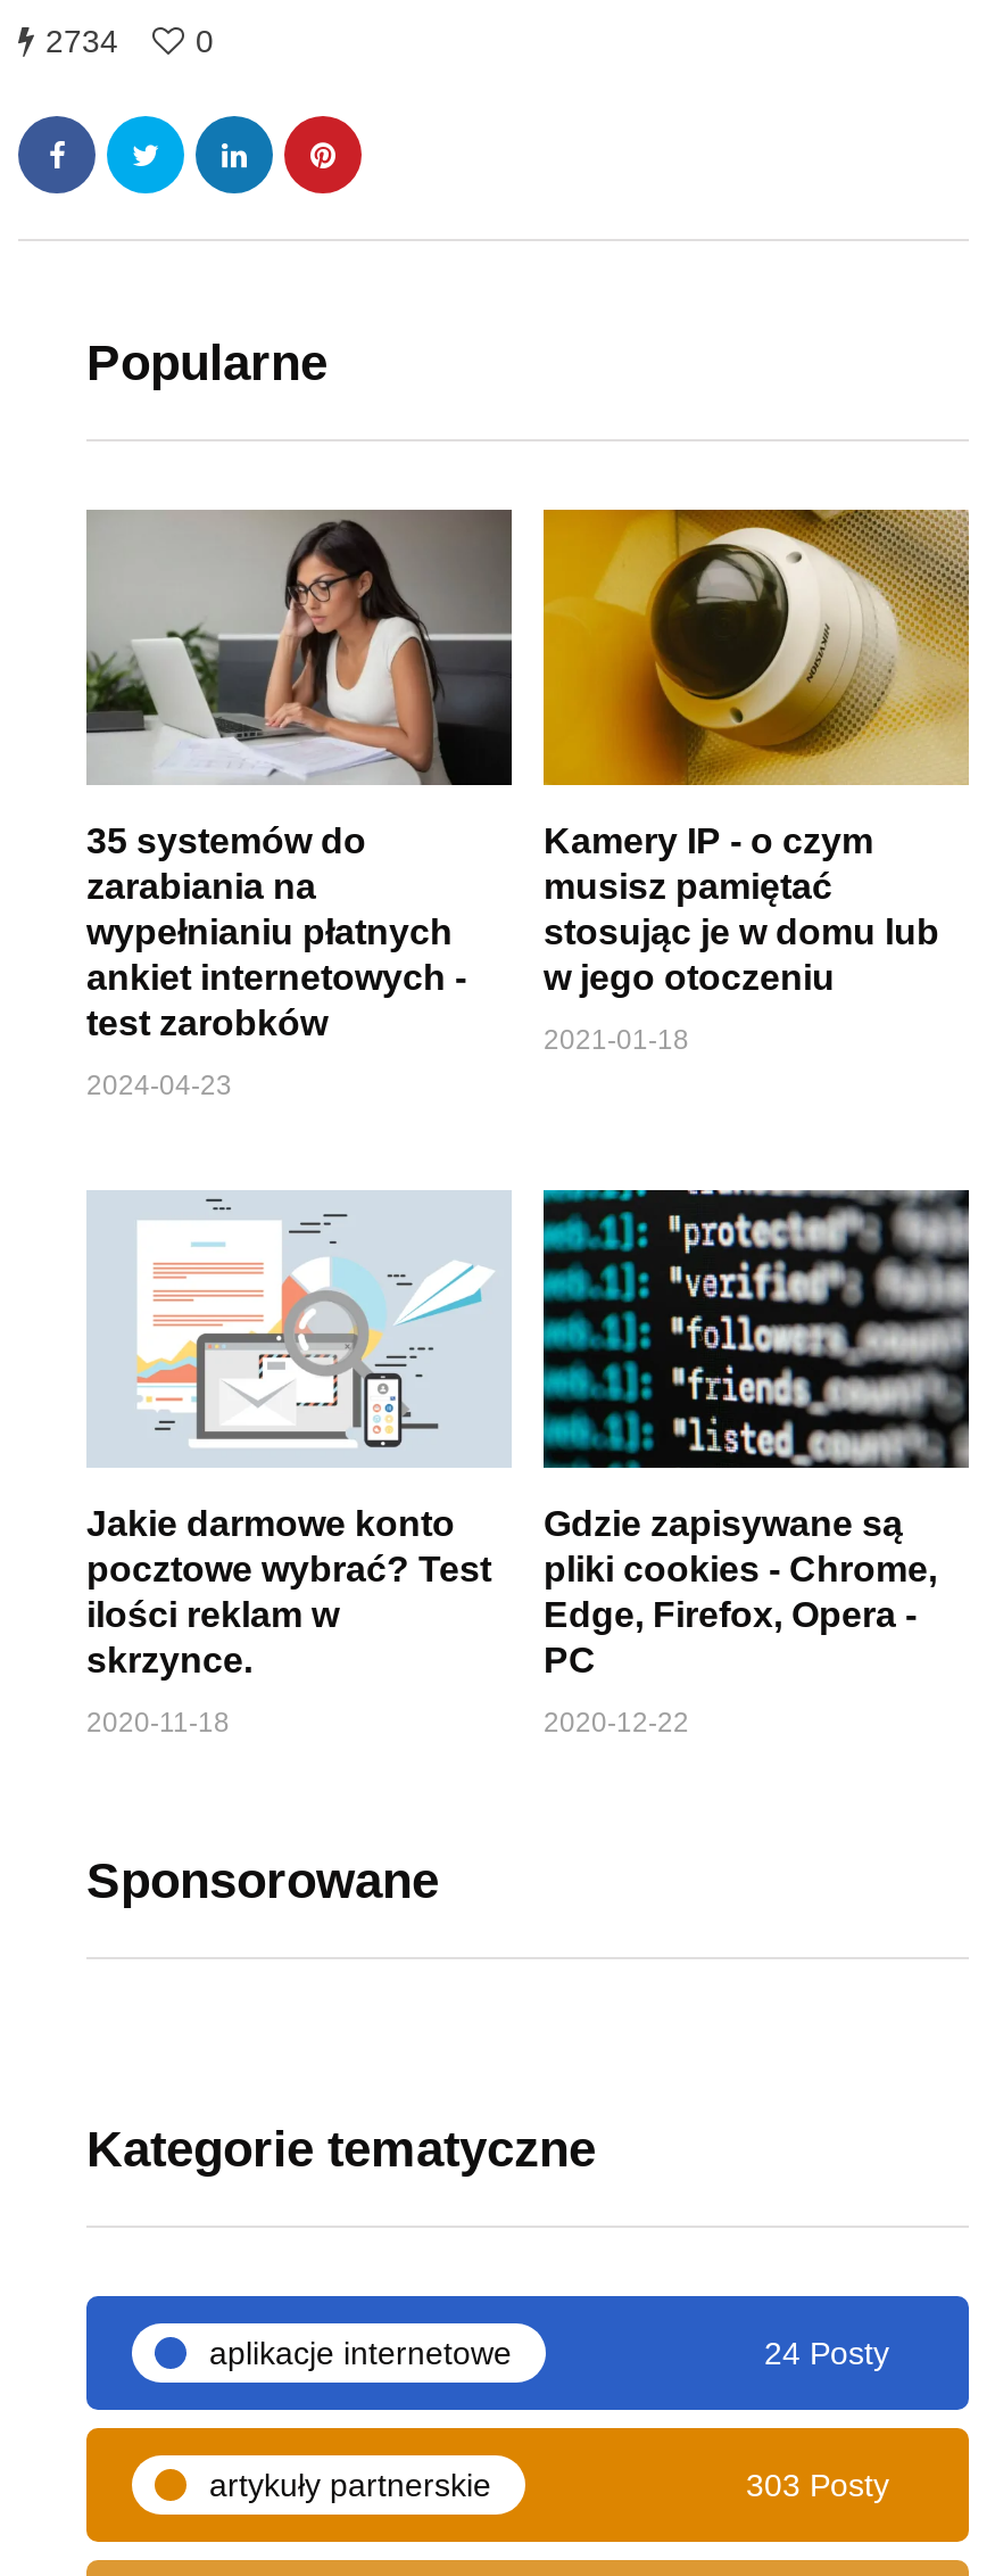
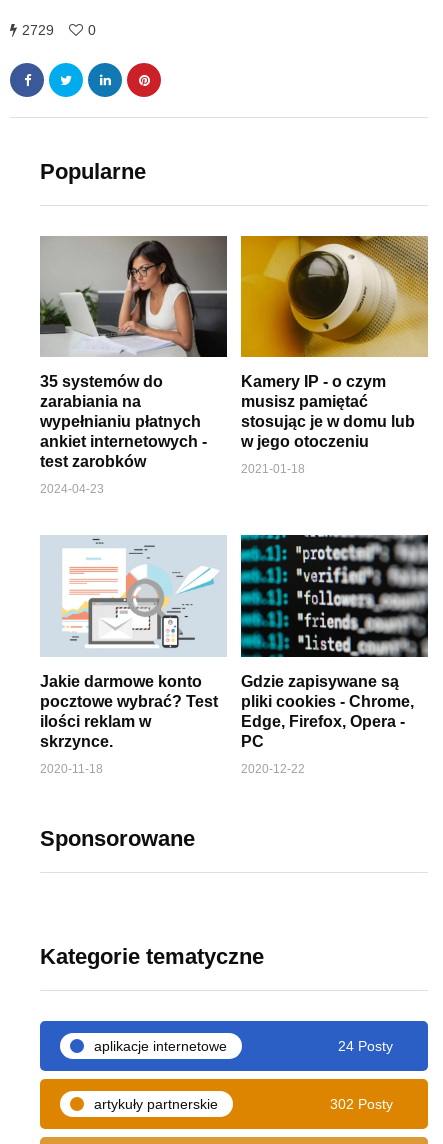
- 2734
+ 2729

- 303 Posty
+ 302 Posty
